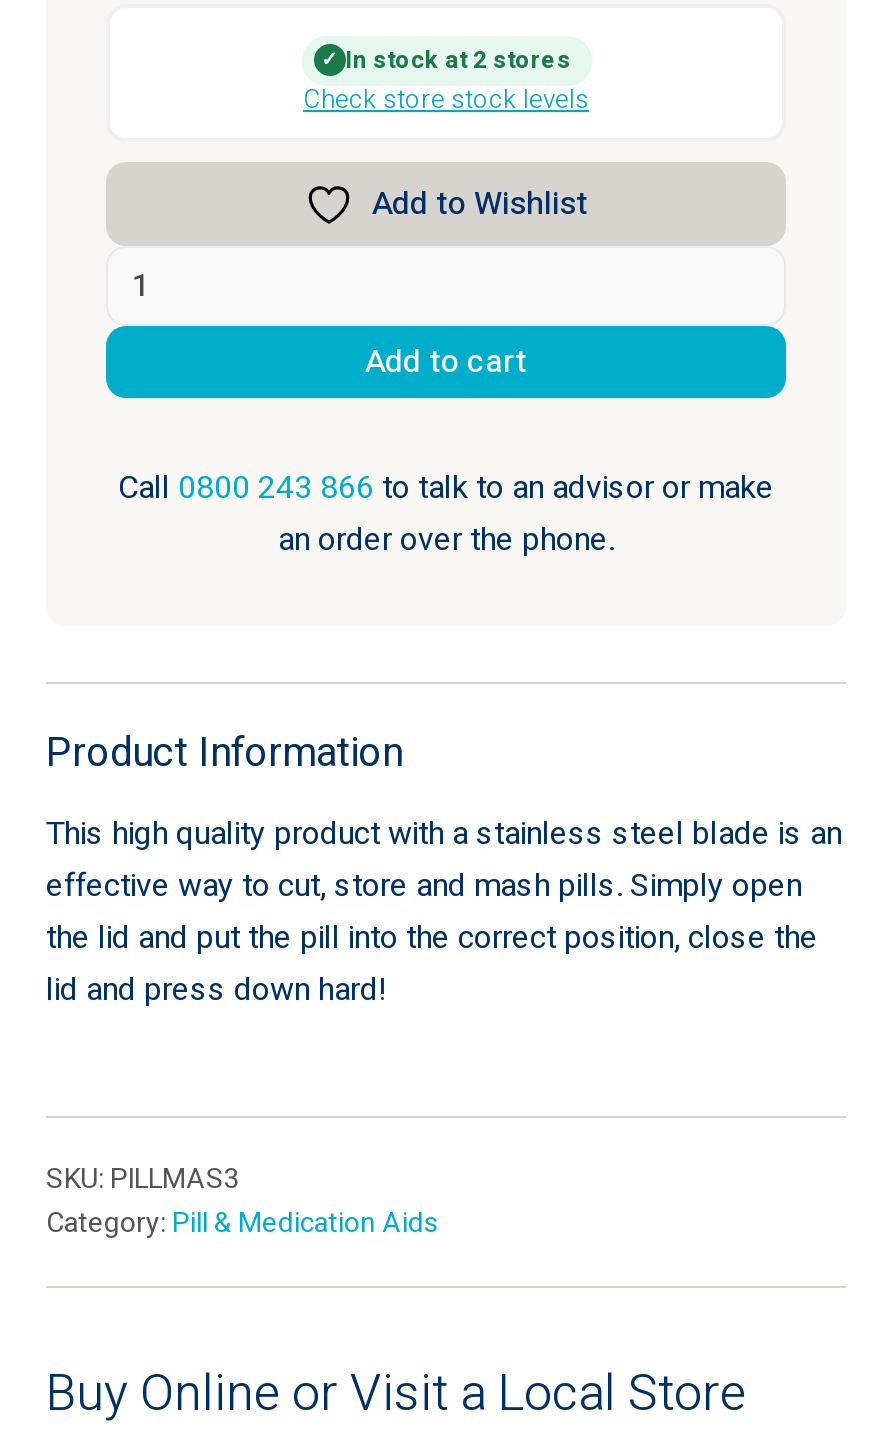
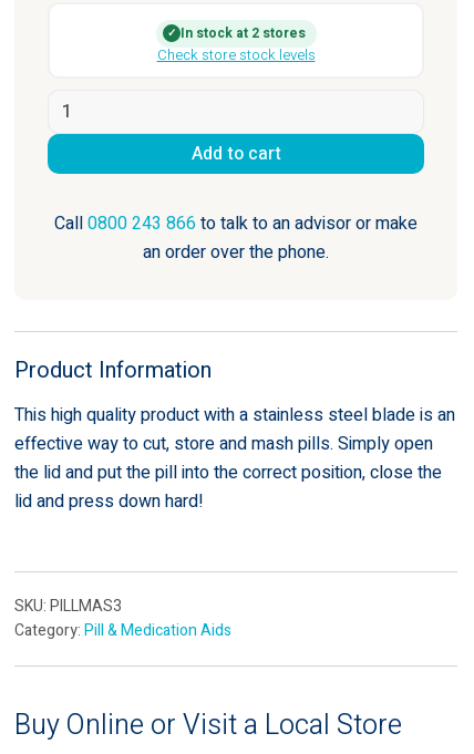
- Add to Wishlist
